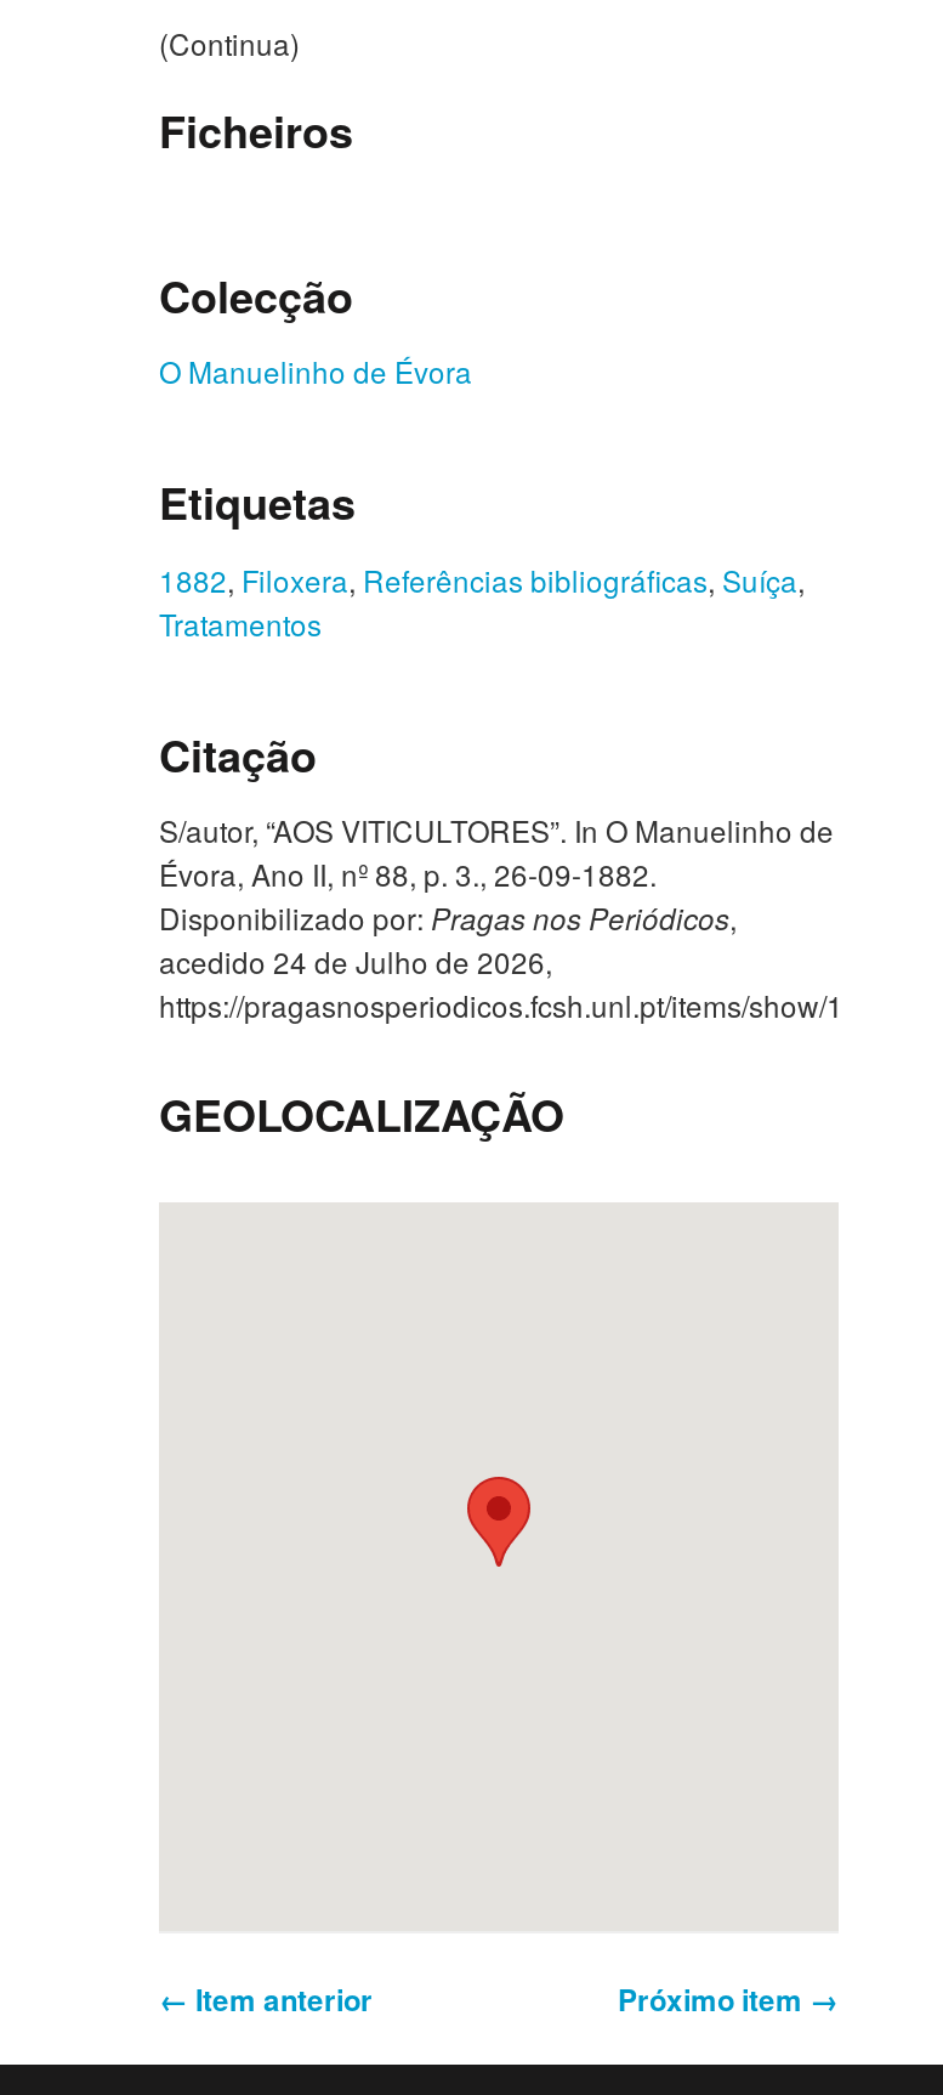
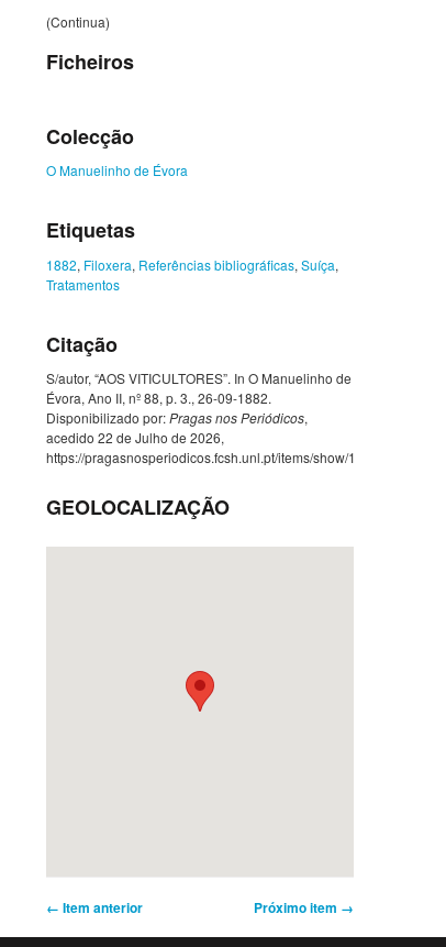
- acedido 24 de Julho de 2026,
+ acedido 22 de Julho de 2026,
